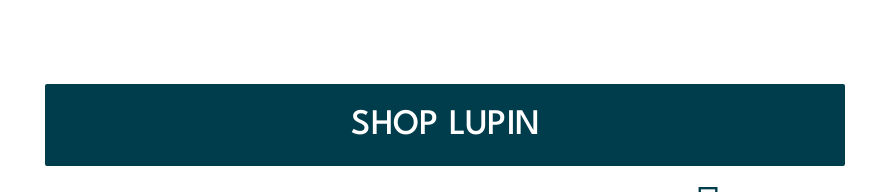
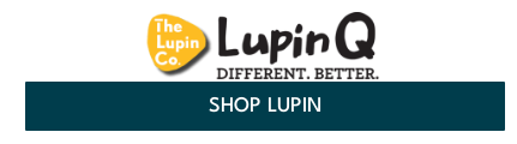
+ [image]
